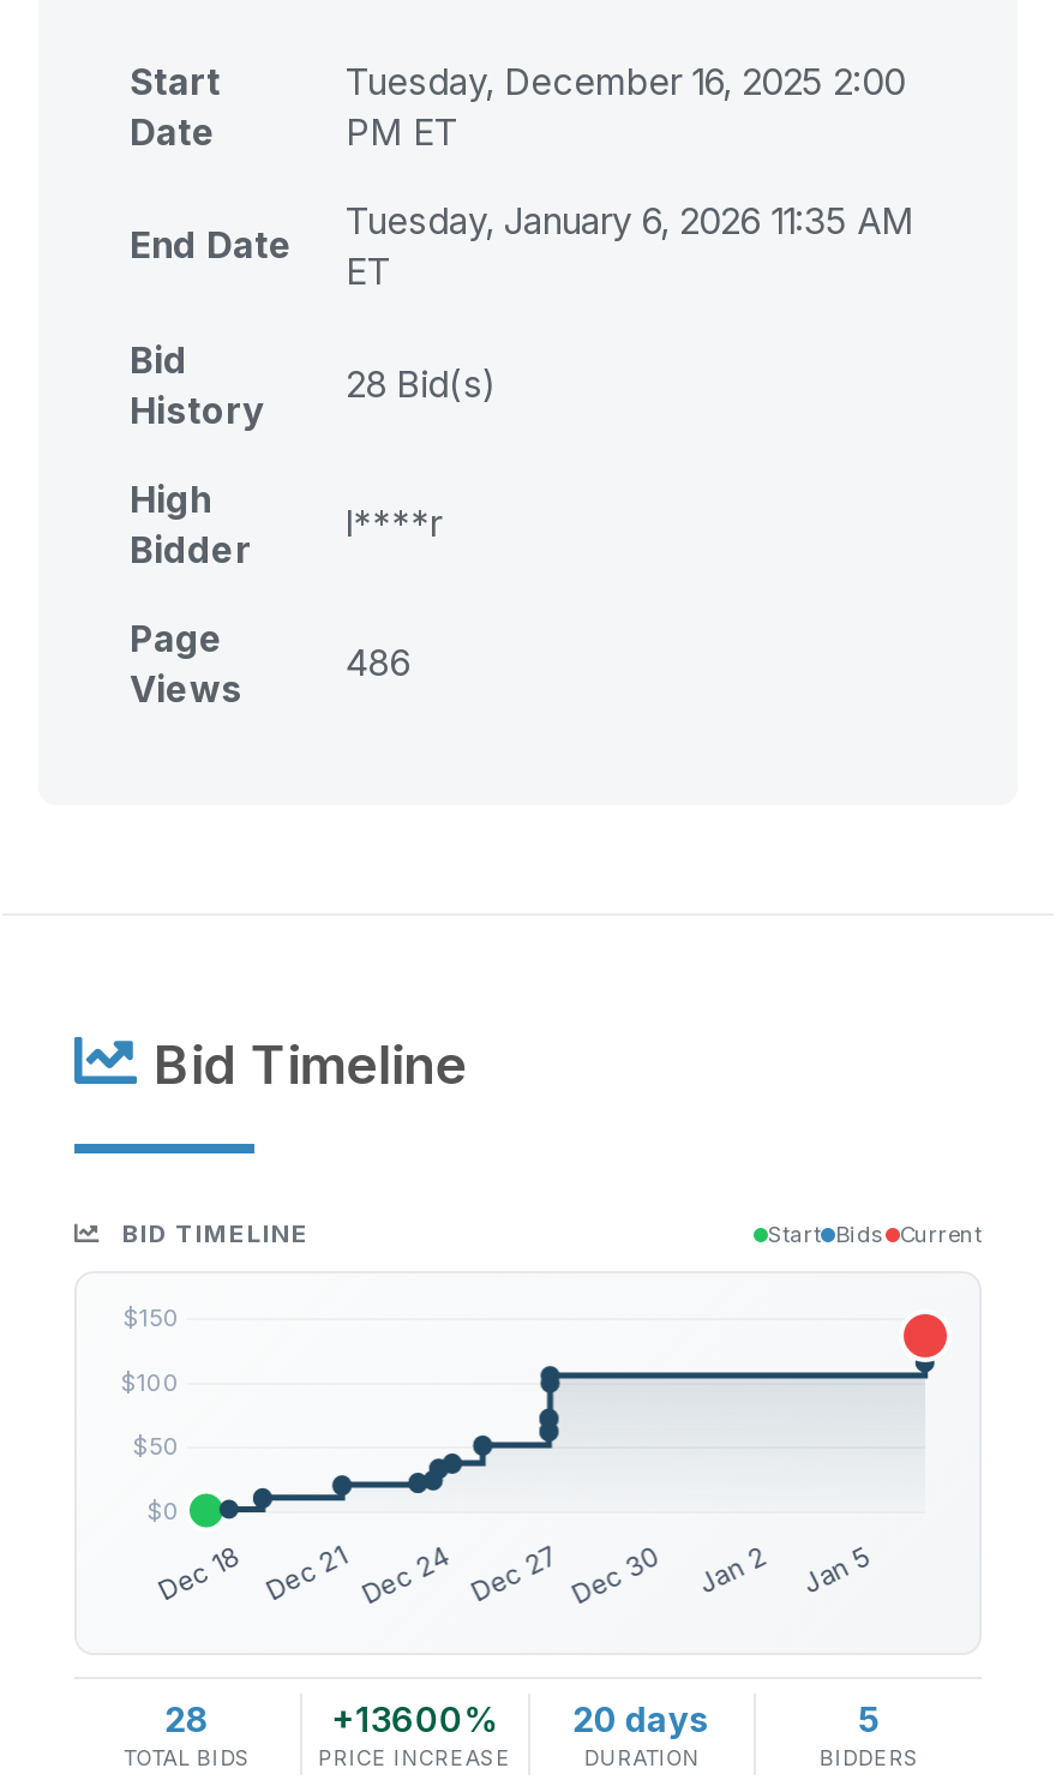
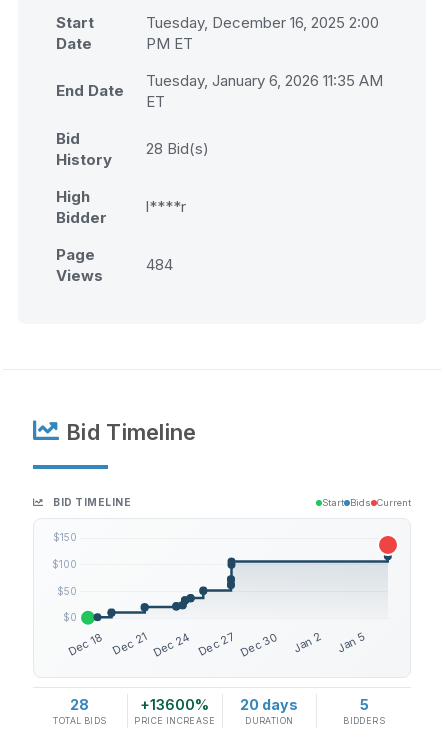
- 486
+ 484
